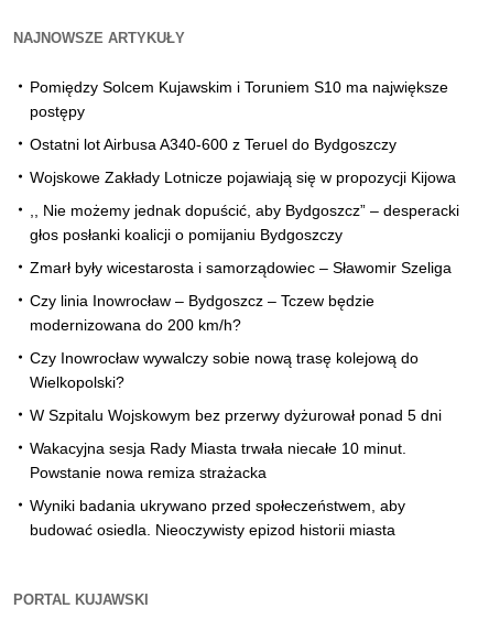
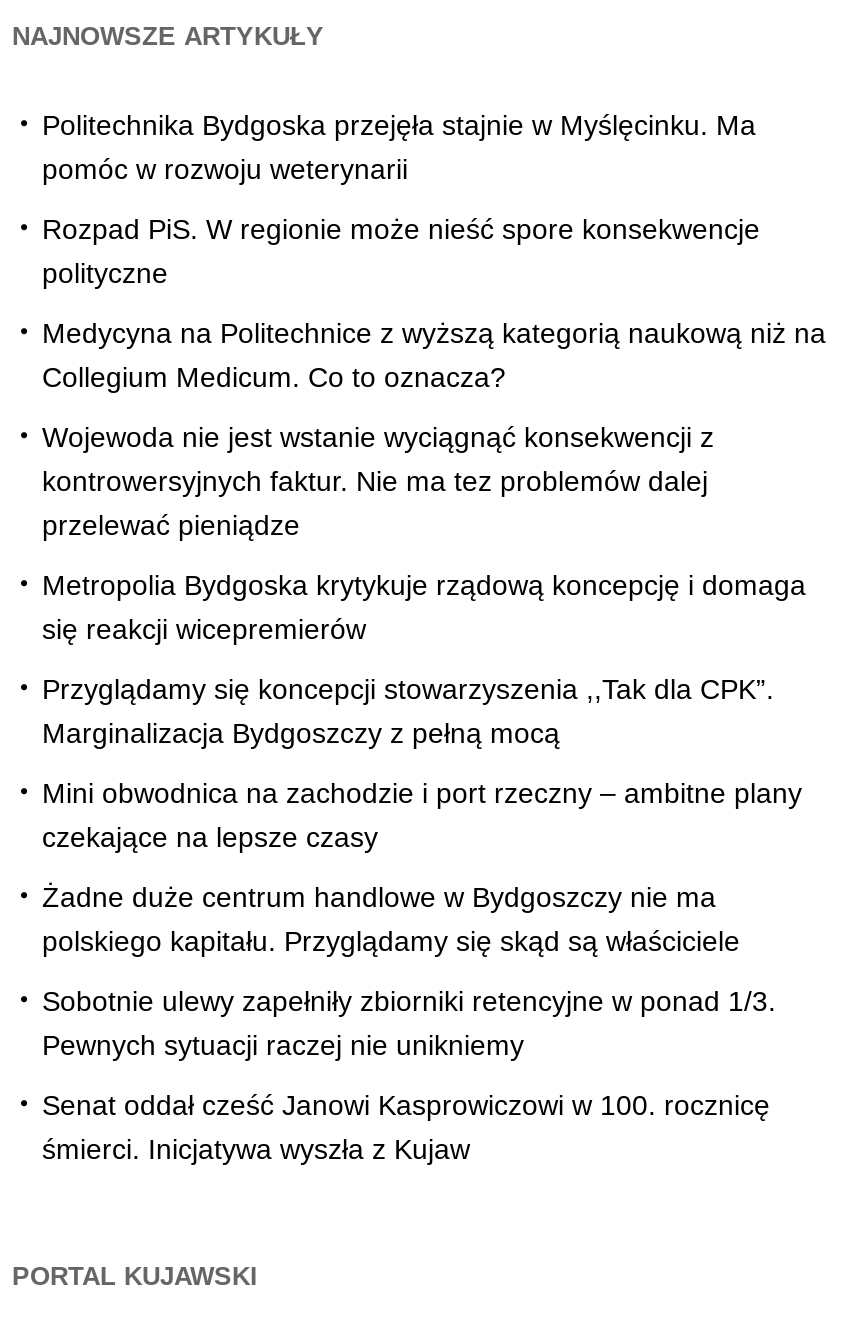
- Pomiędzy Solcem Kujawskim i Toruniem S10 ma największe
- postępy
+ Politechnika Bydgoska przejęła stajnie w Myślęcinku. Ma
+ pomóc w rozwoju weterynarii

- Ostatni lot Airbusa A340-600 z Teruel do Bydgoszczy
+ Rozpad PiS. W regionie może nieść spore konsekwencje
+ polityczne

- Wojskowe Zakłady Lotnicze pojawiają się w propozycji Kijowa
+ Medycyna na Politechnice z wyższą kategorią naukową niż na
+ Collegium Medicum. Co to oznacza?

- ,, Nie możemy jednak dopuścić, aby Bydgoszcz” – desperacki
- głos posłanki koalicji o pomijaniu Bydgoszczy
+ Wojewoda nie jest wstanie wyciągnąć konsekwencji z
+ kontrowersyjnych faktur. Nie ma tez problemów dalej
+ przelewać pieniądze

- Zmarł były wicestarosta i samorządowiec – Sławomir Szeliga
+ Metropolia Bydgoska krytykuje rządową koncepcję i domaga
+ się reakcji wicepremierów

- Czy linia Inowrocław – Bydgoszcz – Tczew będzie
- modernizowana do 200 km/h?
+ Przyglądamy się koncepcji stowarzyszenia ,,Tak dla CPK”.
+ Marginalizacja Bydgoszczy z pełną mocą

- Czy Inowrocław wywalczy sobie nową trasę kolejową do
- Wielkopolski?
+ Mini obwodnica na zachodzie i port rzeczny – ambitne plany
+ czekające na lepsze czasy

- W Szpitalu Wojskowym bez przerwy dyżurował ponad 5 dni
+ Żadne duże centrum handlowe w Bydgoszczy nie ma
+ polskiego kapitału. Przyglądamy się skąd są właściciele

- Wakacyjna sesja Rady Miasta trwała niecałe 10 minut.
- Powstanie nowa remiza strażacka
+ Sobotnie ulewy zapełniły zbiorniki retencyjne w ponad 1/3.
+ Pewnych sytuacji raczej nie unikniemy

- Wyniki badania ukrywano przed społeczeństwem, aby
- budować osiedla. Nieoczywisty epizod historii miasta
+ Senat oddał cześć Janowi Kasprowiczowi w 100. rocznicę
+ śmierci. Inicjatywa wyszła z Kujaw
